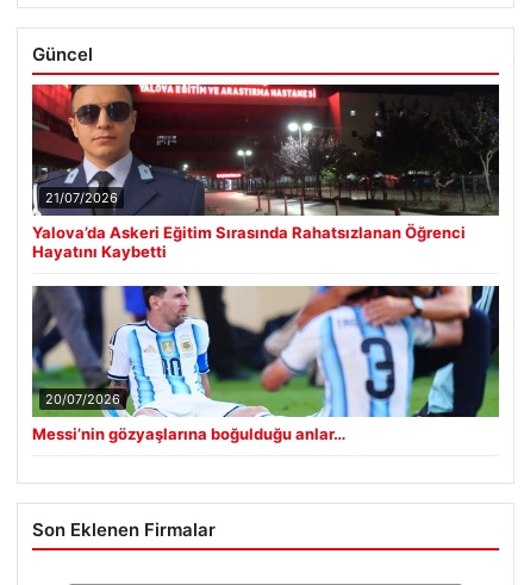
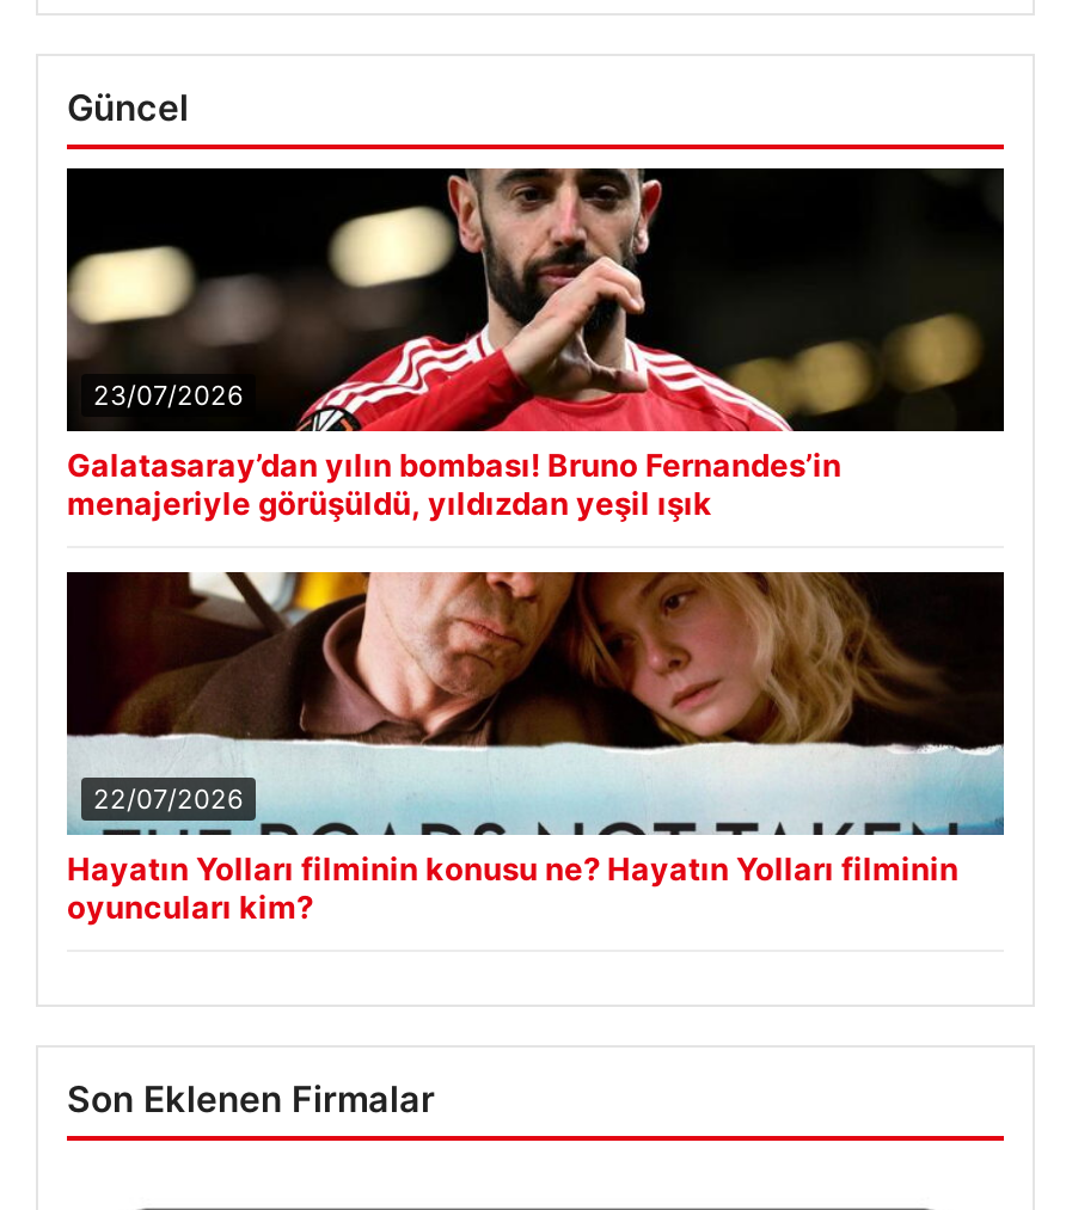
- [image]
- 21/07/2026
+ [image]
+ 23/07/2026

- Yalova’da Askeri Eğitim Sırasında Rahatsızlanan Öğrenci
- Hayatını Kaybetti
+ Galatasaray’dan yılın bombası! Bruno Fernandes’in
+ menajeriyle görüşüldü, yıldızdan yeşil ışık

- [image]
- 20/07/2026
+ [image]
+ 22/07/2026

- Messi’nin gözyaşlarına boğulduğu anlar…
+ Hayatın Yolları filminin konusu ne? Hayatın Yolları filminin
+ oyuncuları kim?
